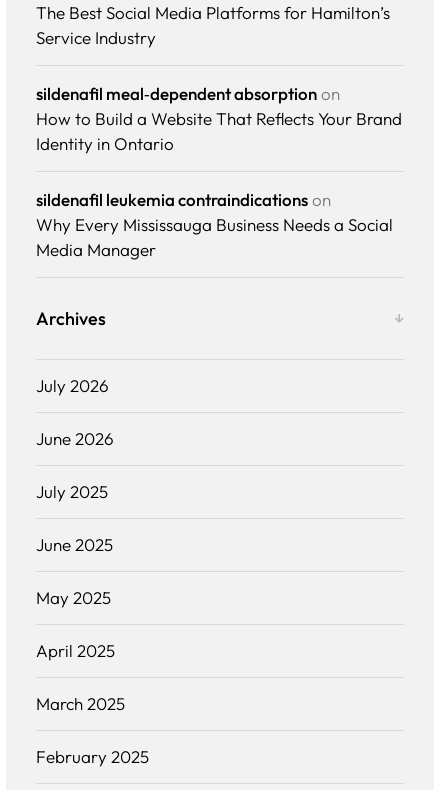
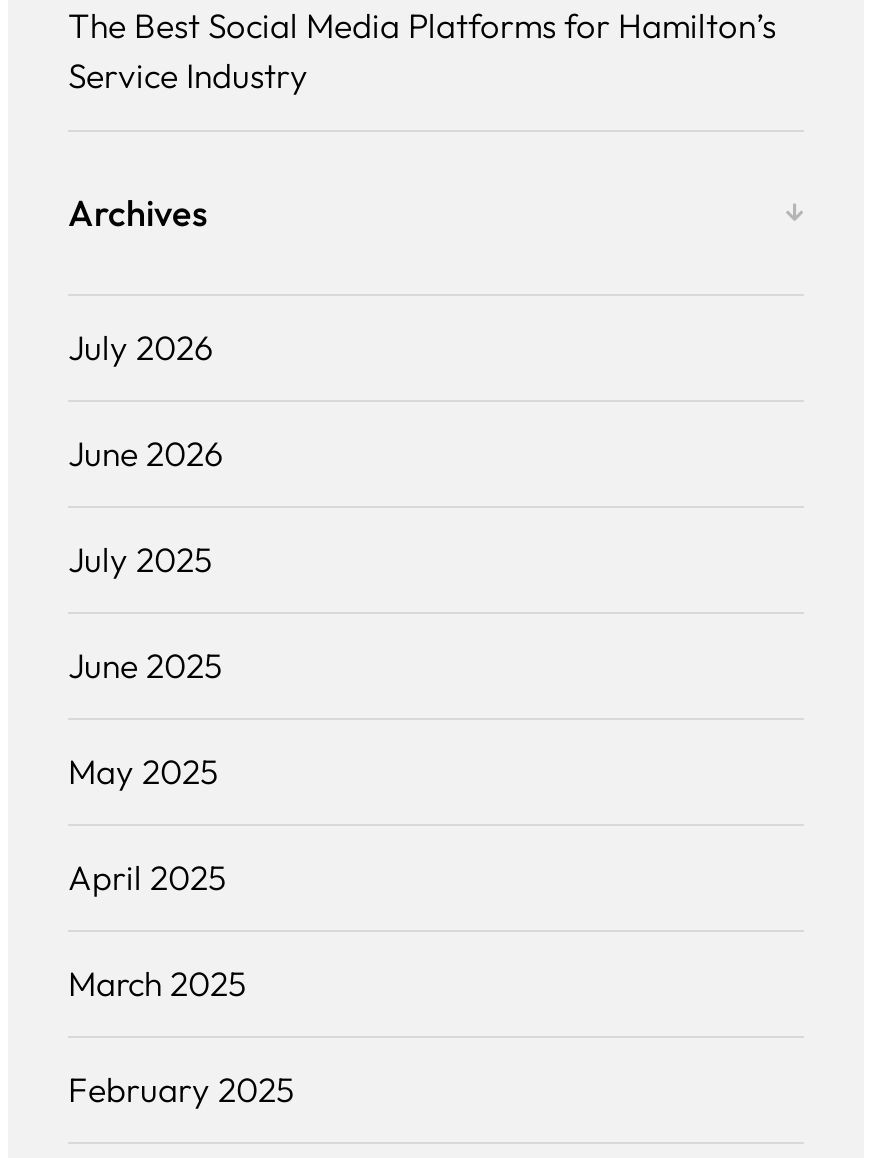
- sildenafil meal‑dependent absorption on
- How to Build a Website That Reflects Your Brand
- Identity in Ontario
- sildenafil leukemia contraindications on
- Why Every Mississauga Business Needs a Social
- Media Manager
